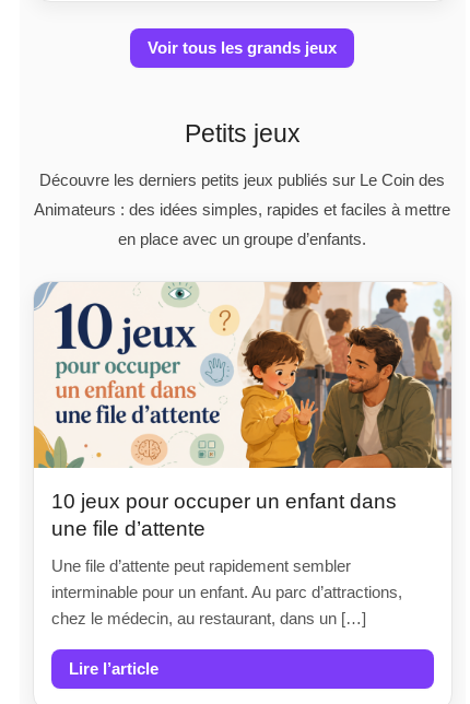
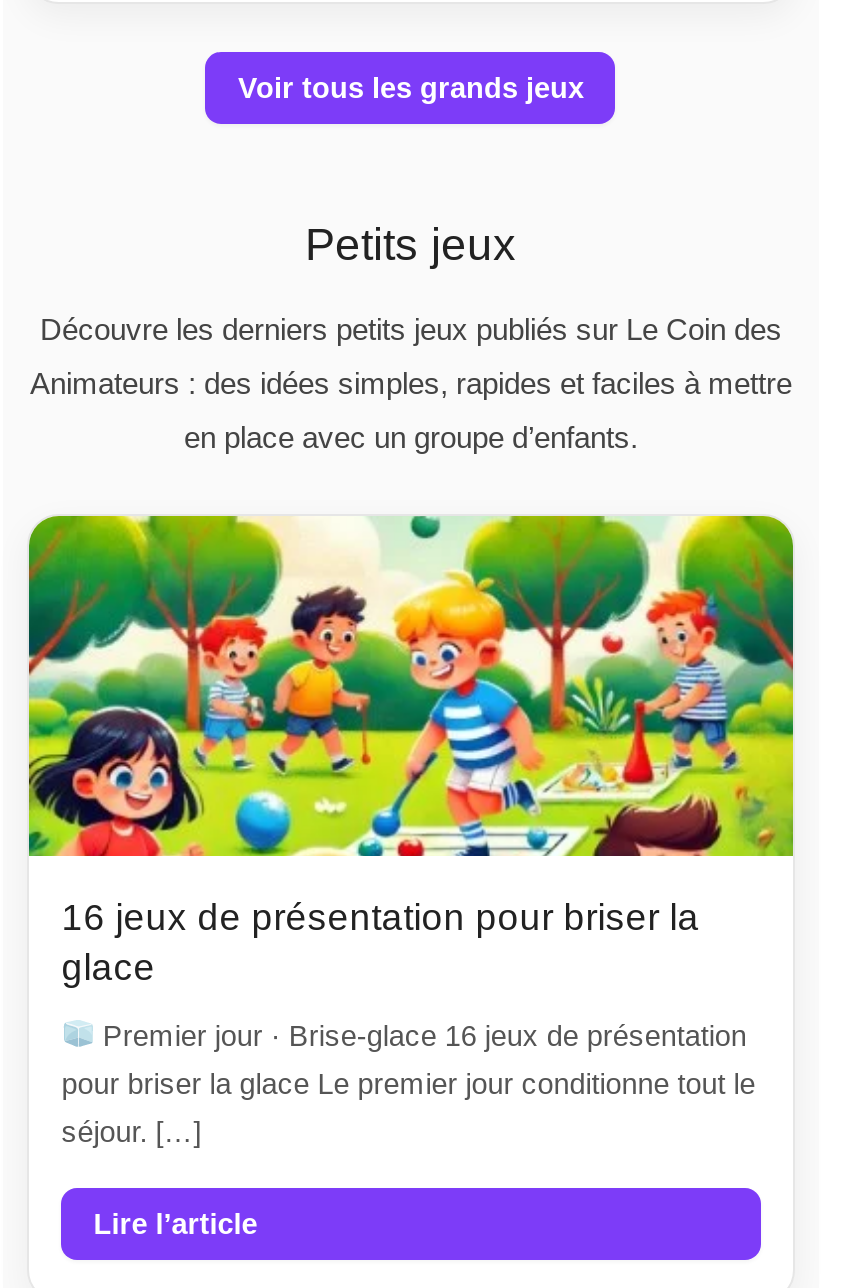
- [image]
- 10 jeux pour occuper un enfant dans
- une file d’attente
+ [image]
+ 16 jeux de présentation pour briser la
+ glace

- Une file d’attente peut rapidement sembler
+ Premier jour · Brise-glace 16 jeux de présentation

- interminable pour un enfant. Au parc d’attractions,
+ pour briser la glace Le premier jour conditionne tout le

- chez le médecin, au restaurant, dans un […]
+ séjour. […]
